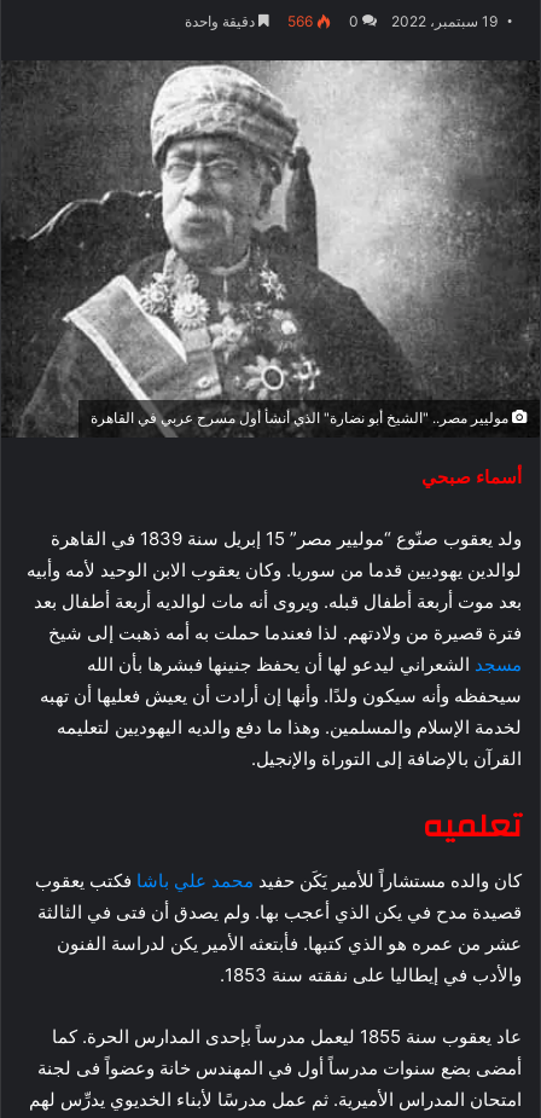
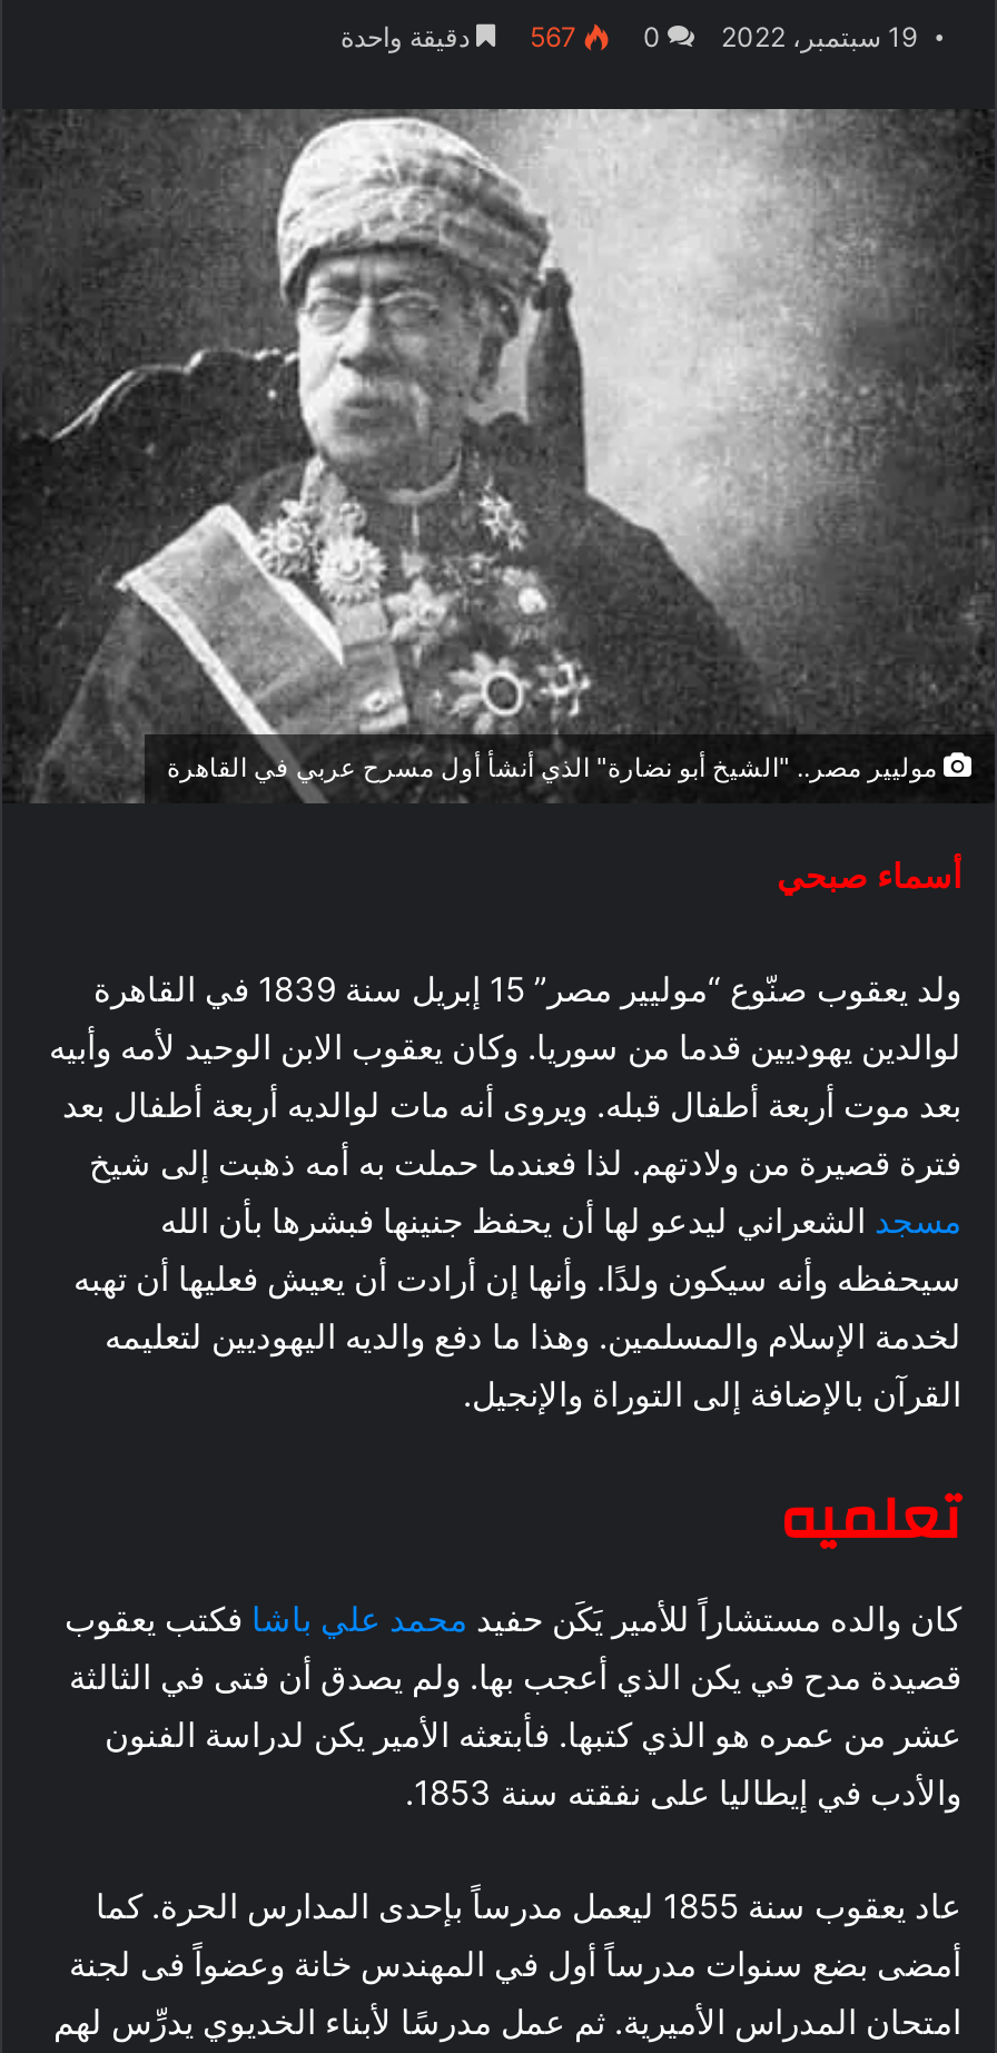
- 0 566 دقيقة واحدة
+ 0 567 دقيقة واحدة
